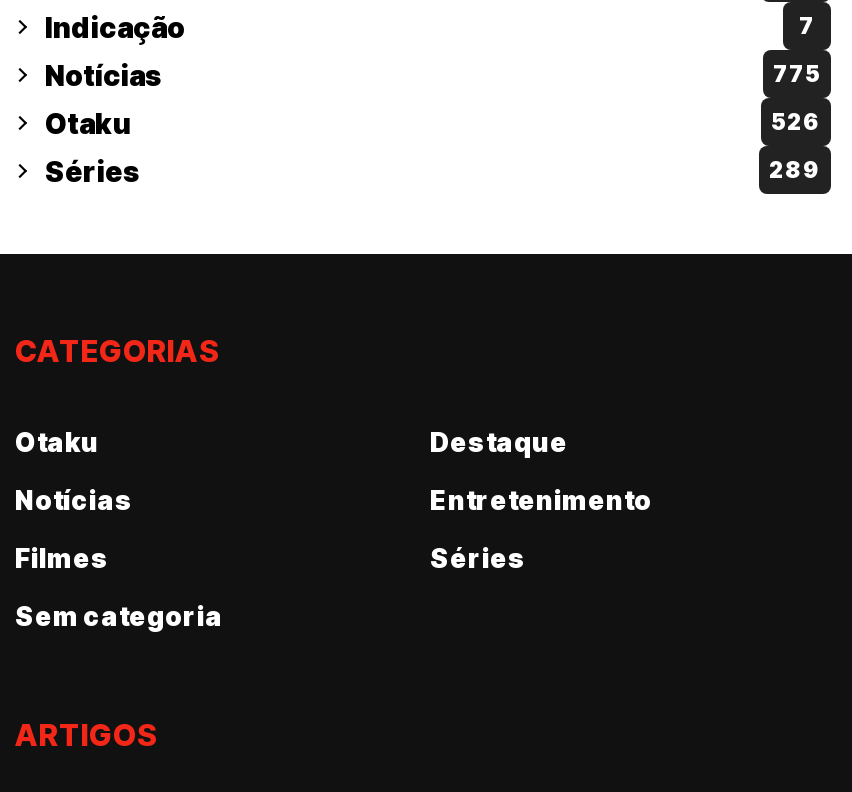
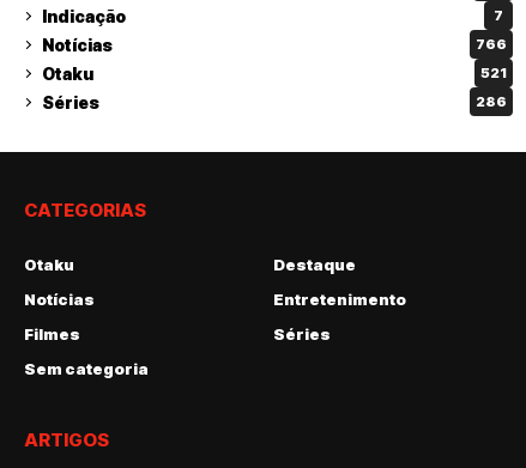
- 775
+ 766

- 526
+ 521

- 289
+ 286
